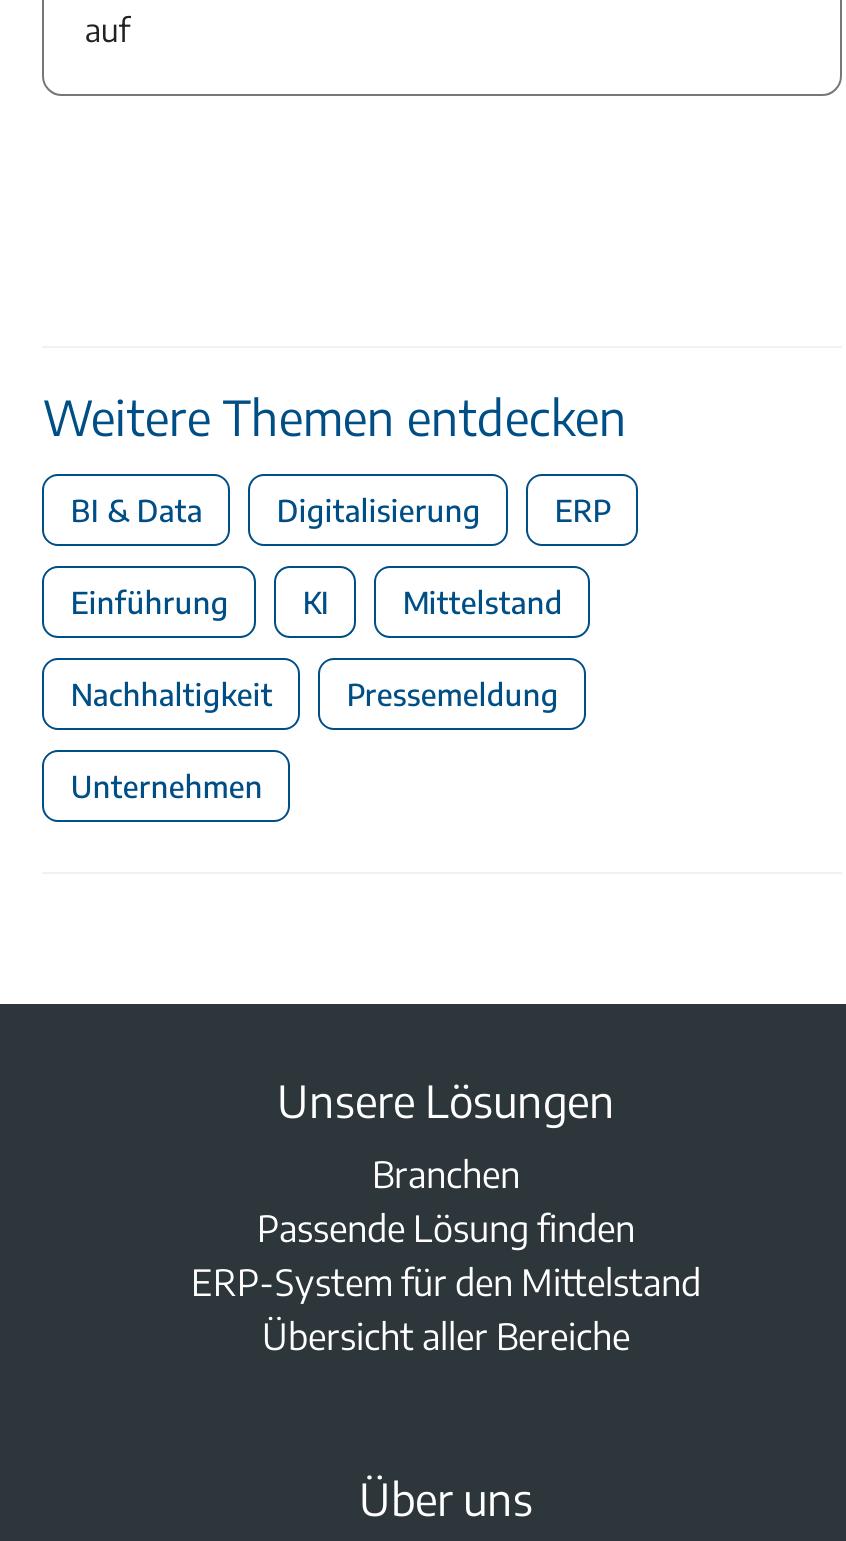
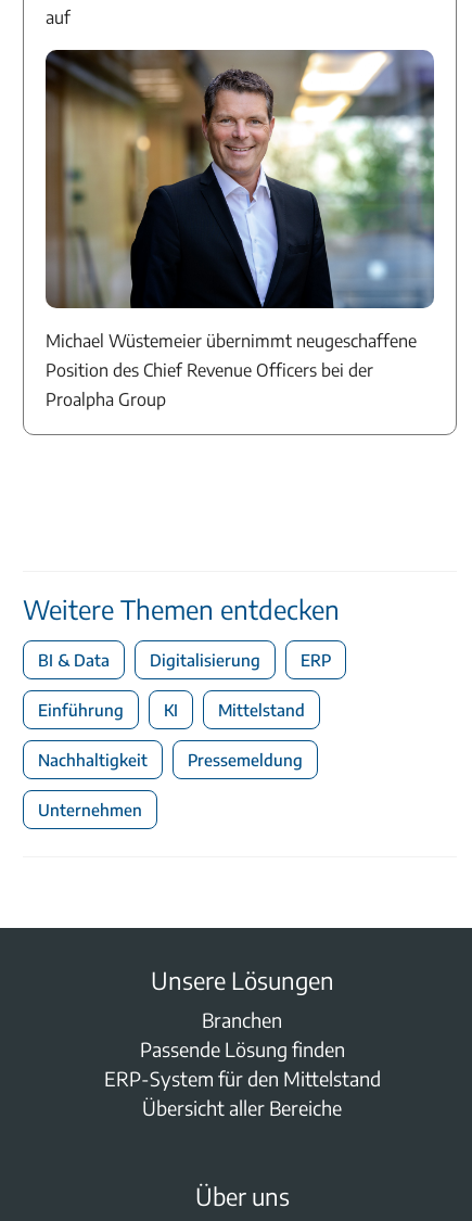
+ [image]
+ Michael Wüstemeier übernimmt neugeschaffene
+ Position des Chief Revenue Officers bei der
+ Proalpha Group
